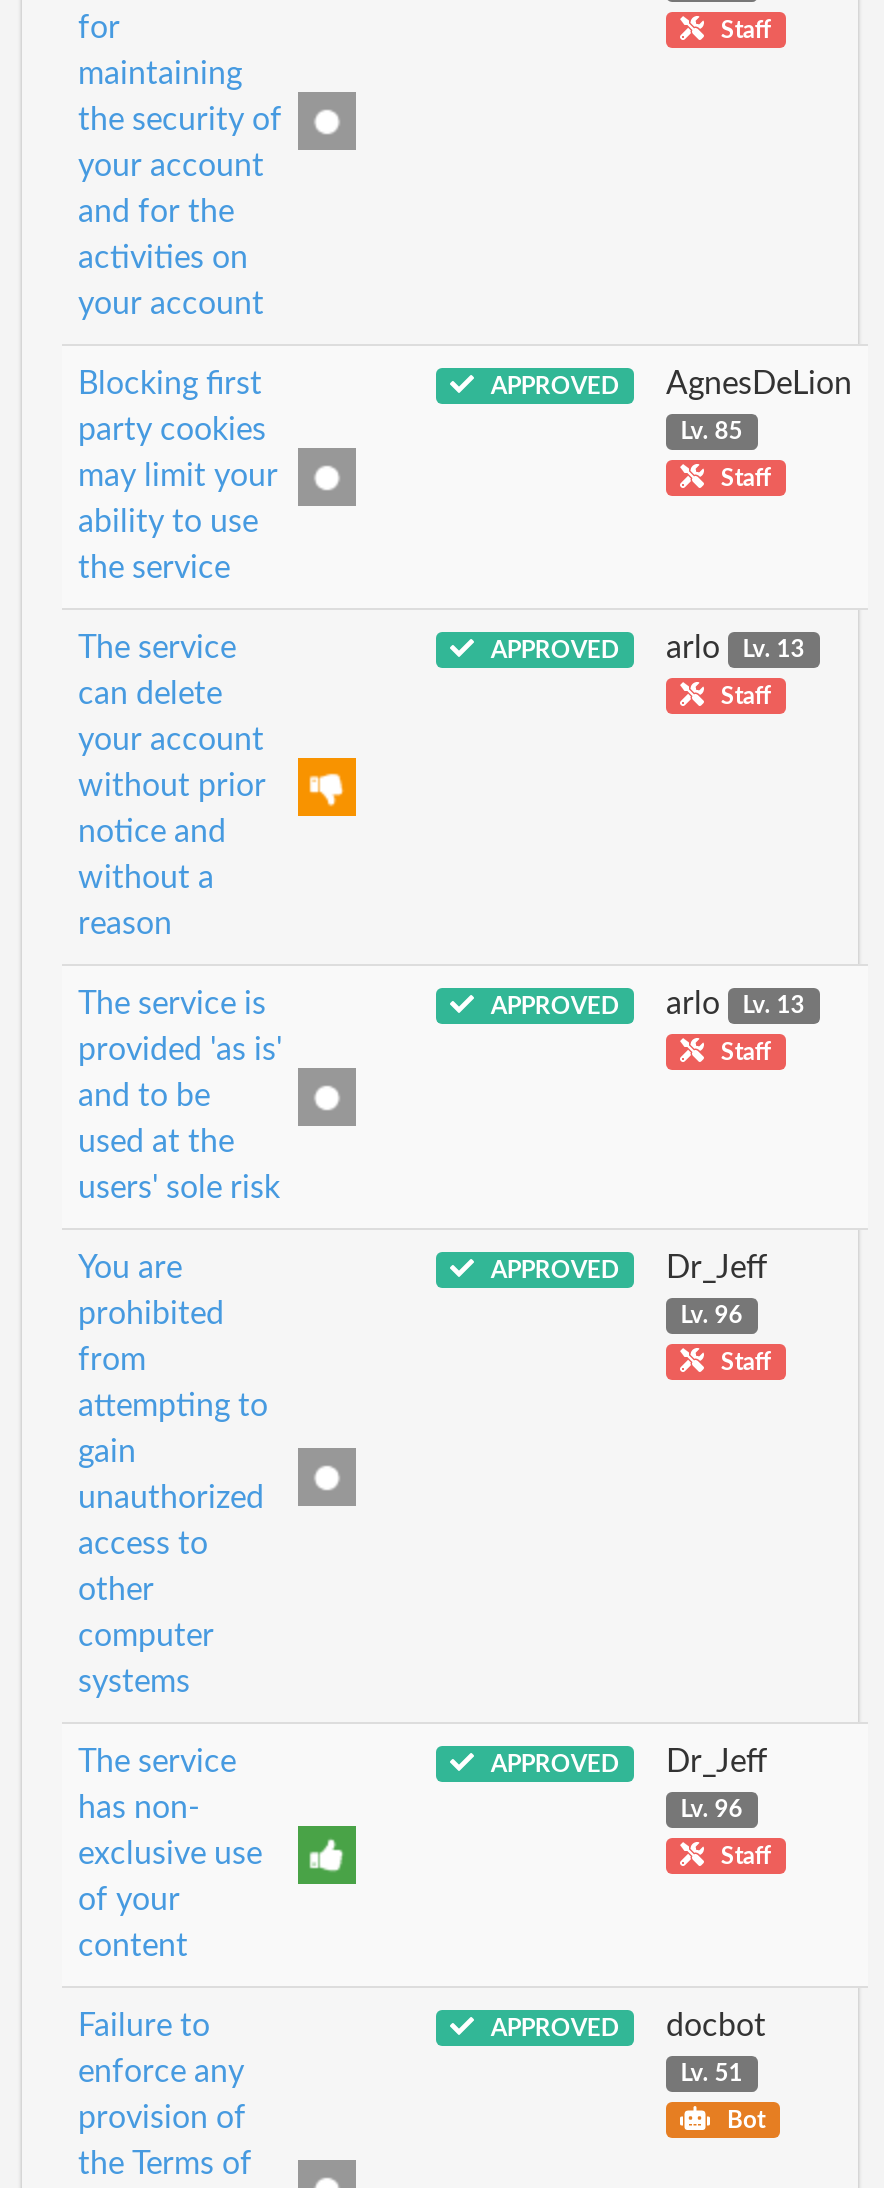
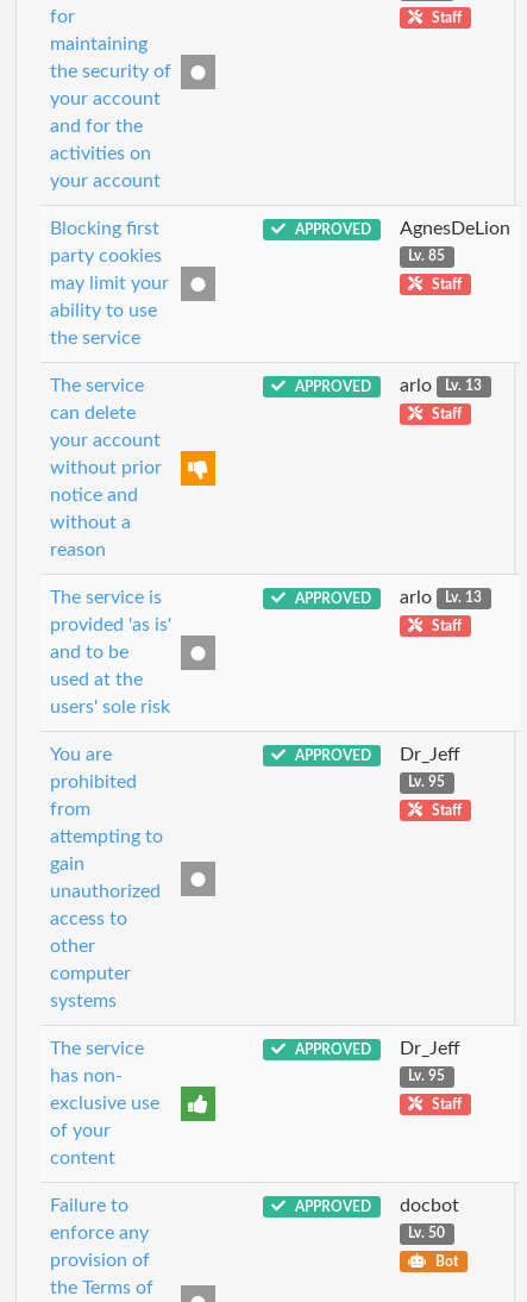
- Lv. 96
+ Lv. 95

- Lv. 96
+ Lv. 95

- Lv. 51
+ Lv. 50
